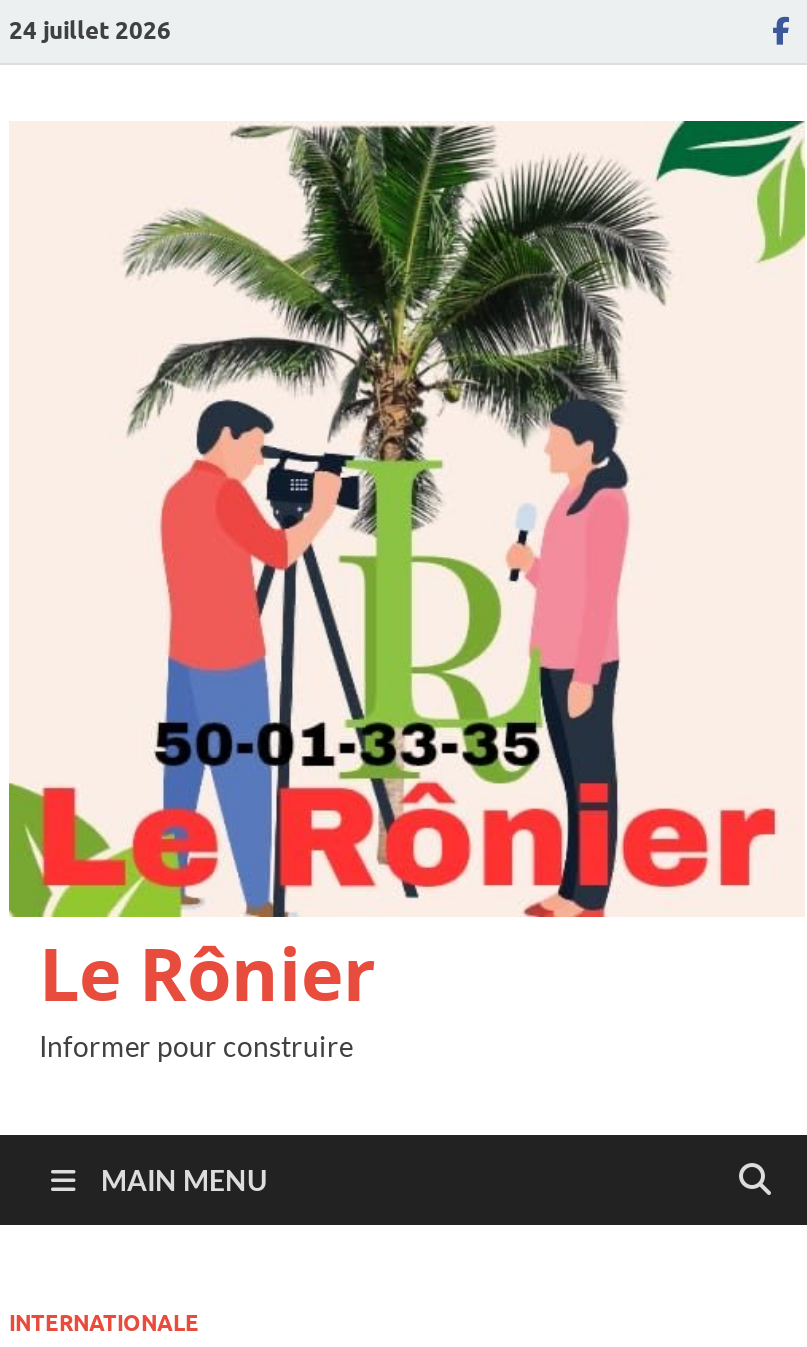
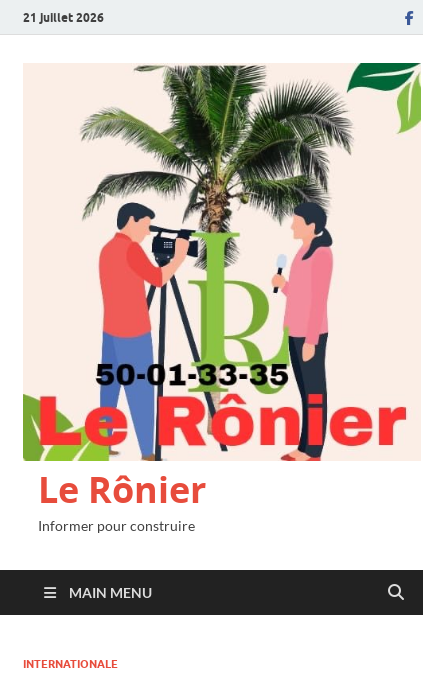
- 24 juillet 2026
+ 21 juillet 2026
